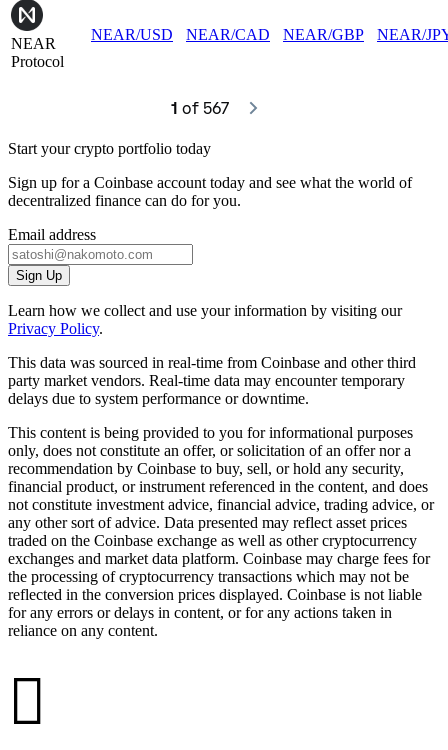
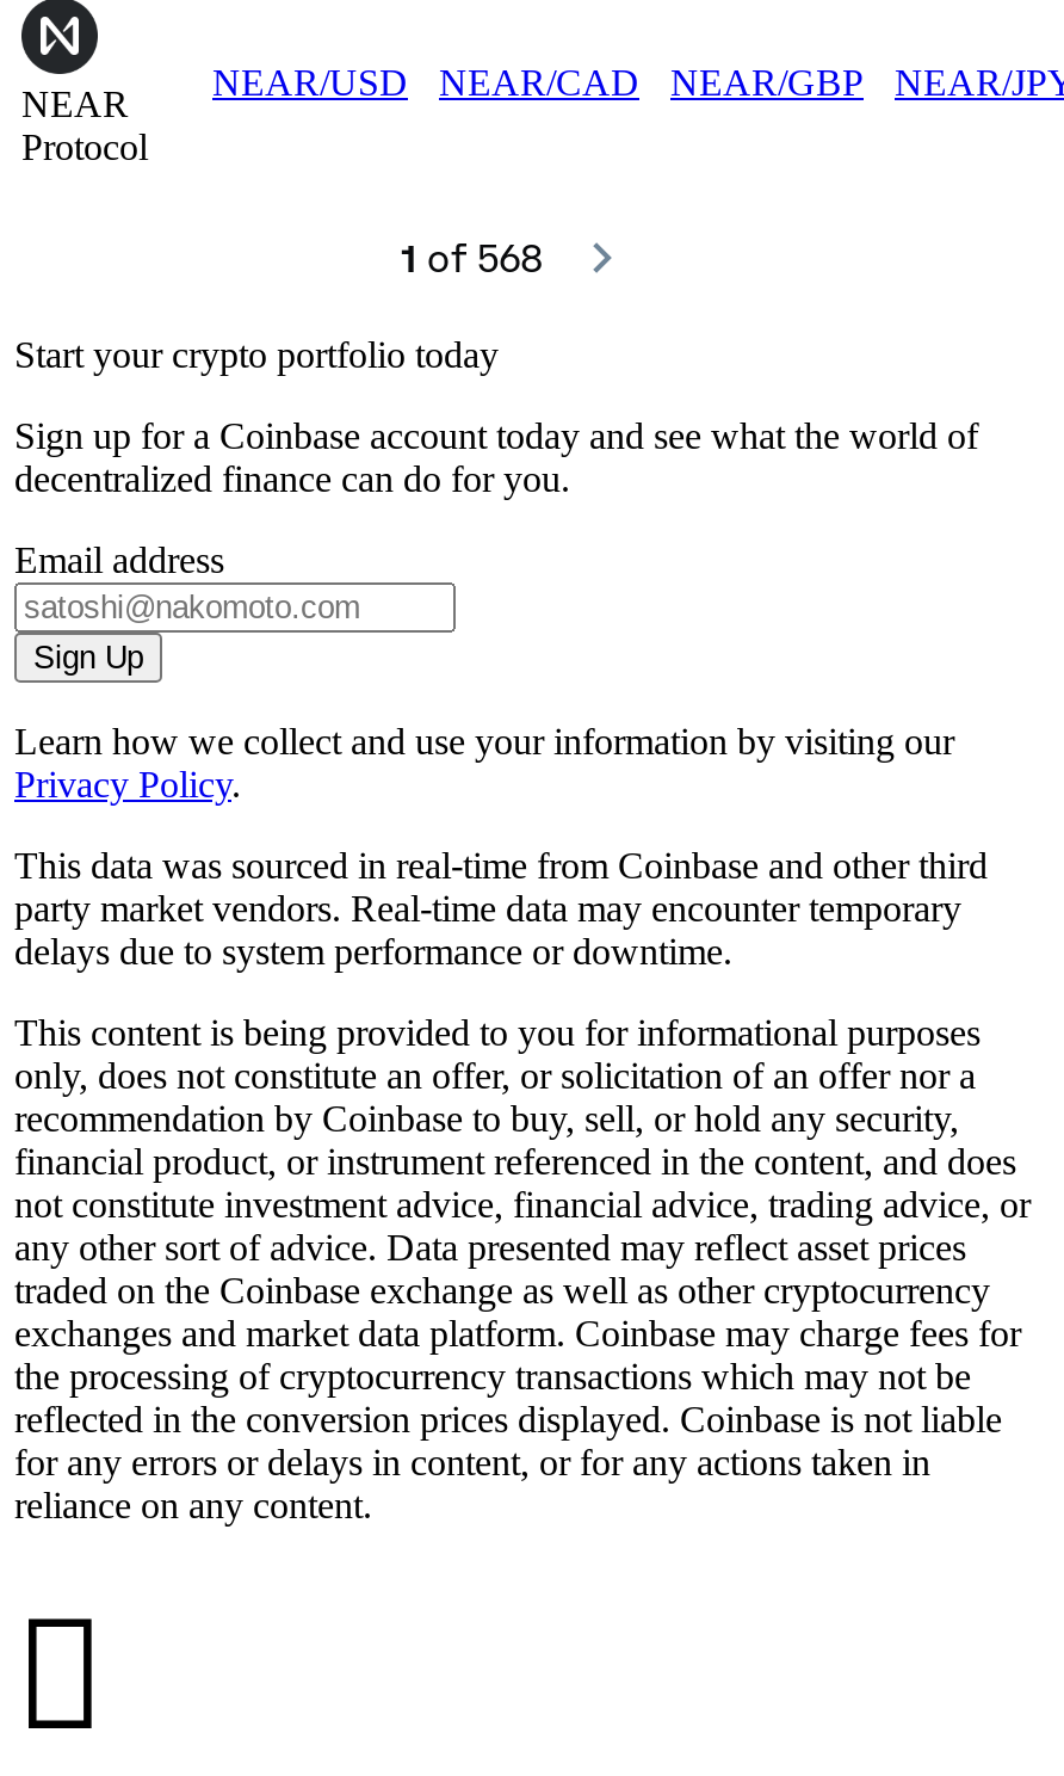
- 1 of 567
+ 1 of 568
